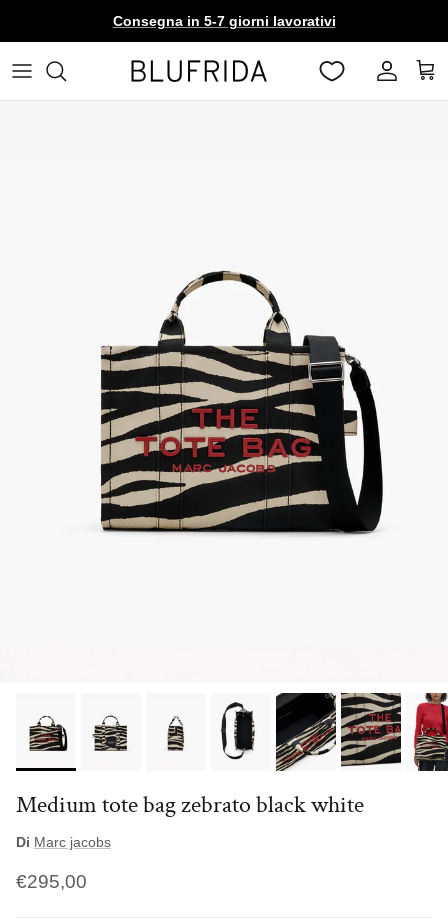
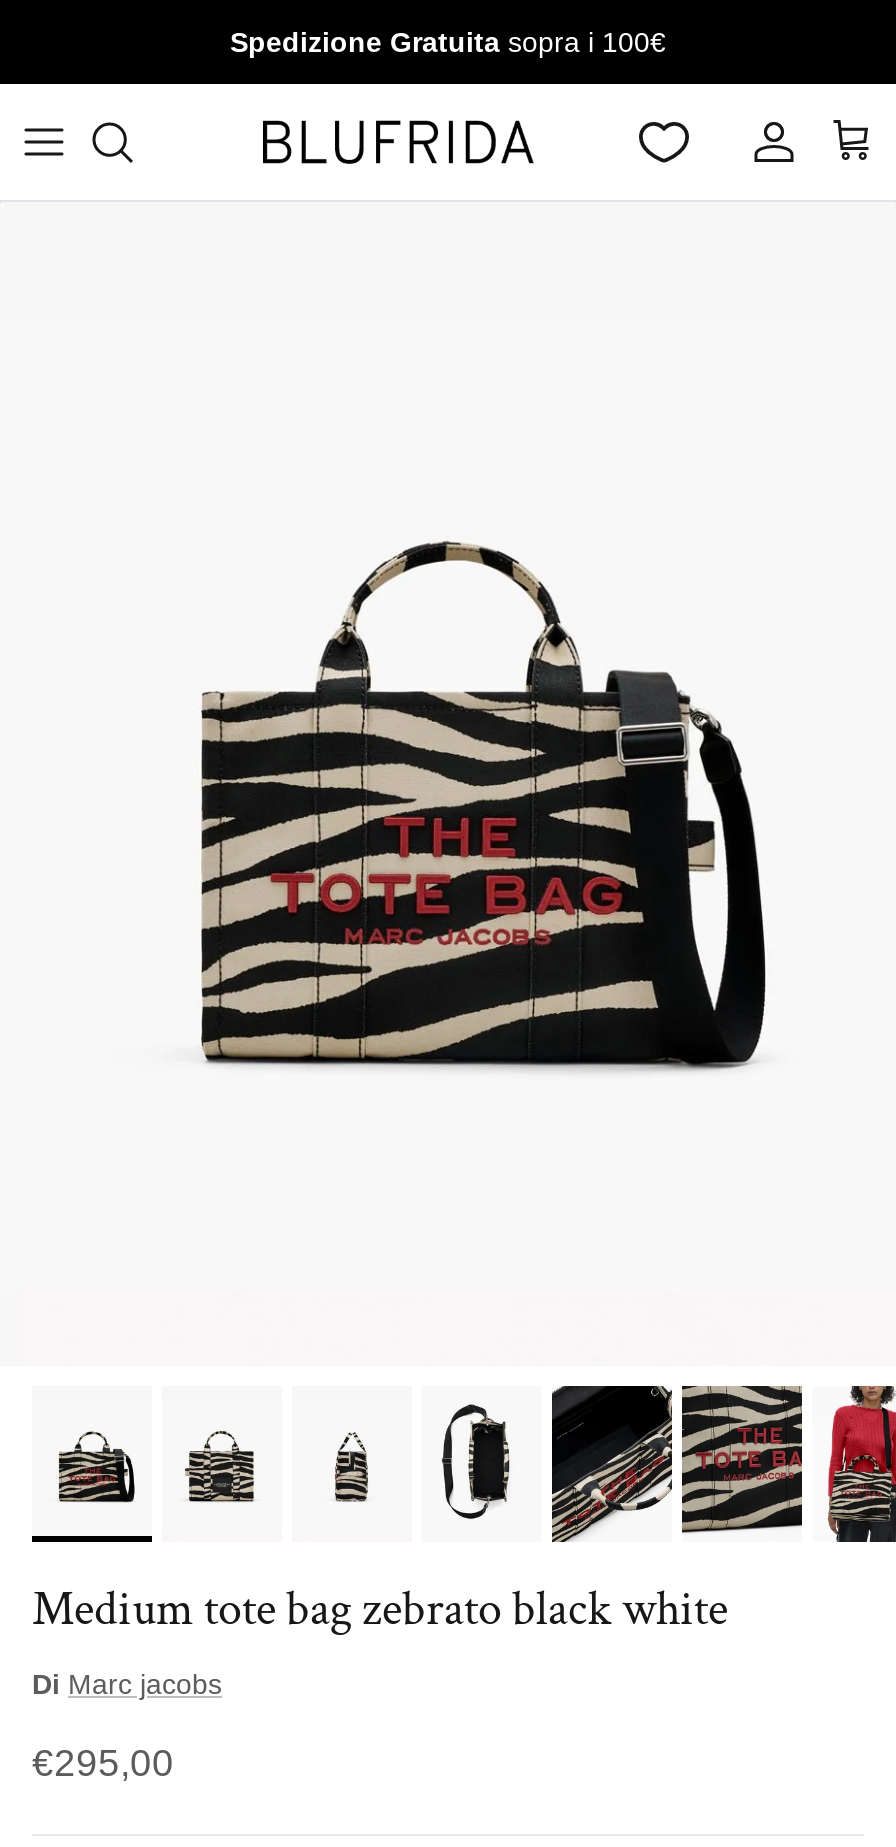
- Consegna in 5-7 giorni lavorativi
+ Spedizione Gratuita sopra i 100€
